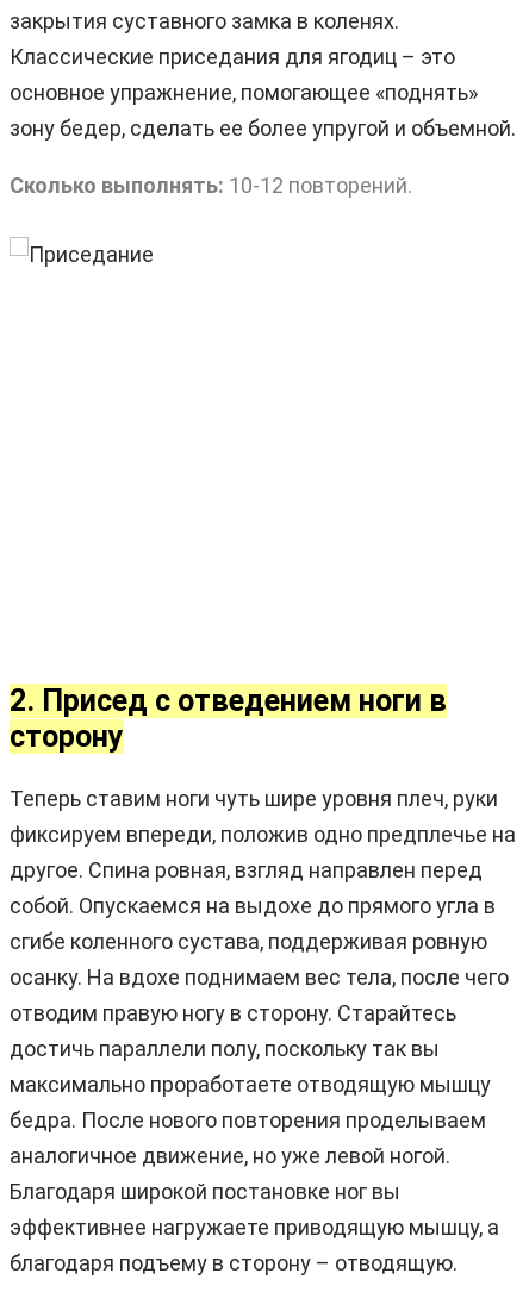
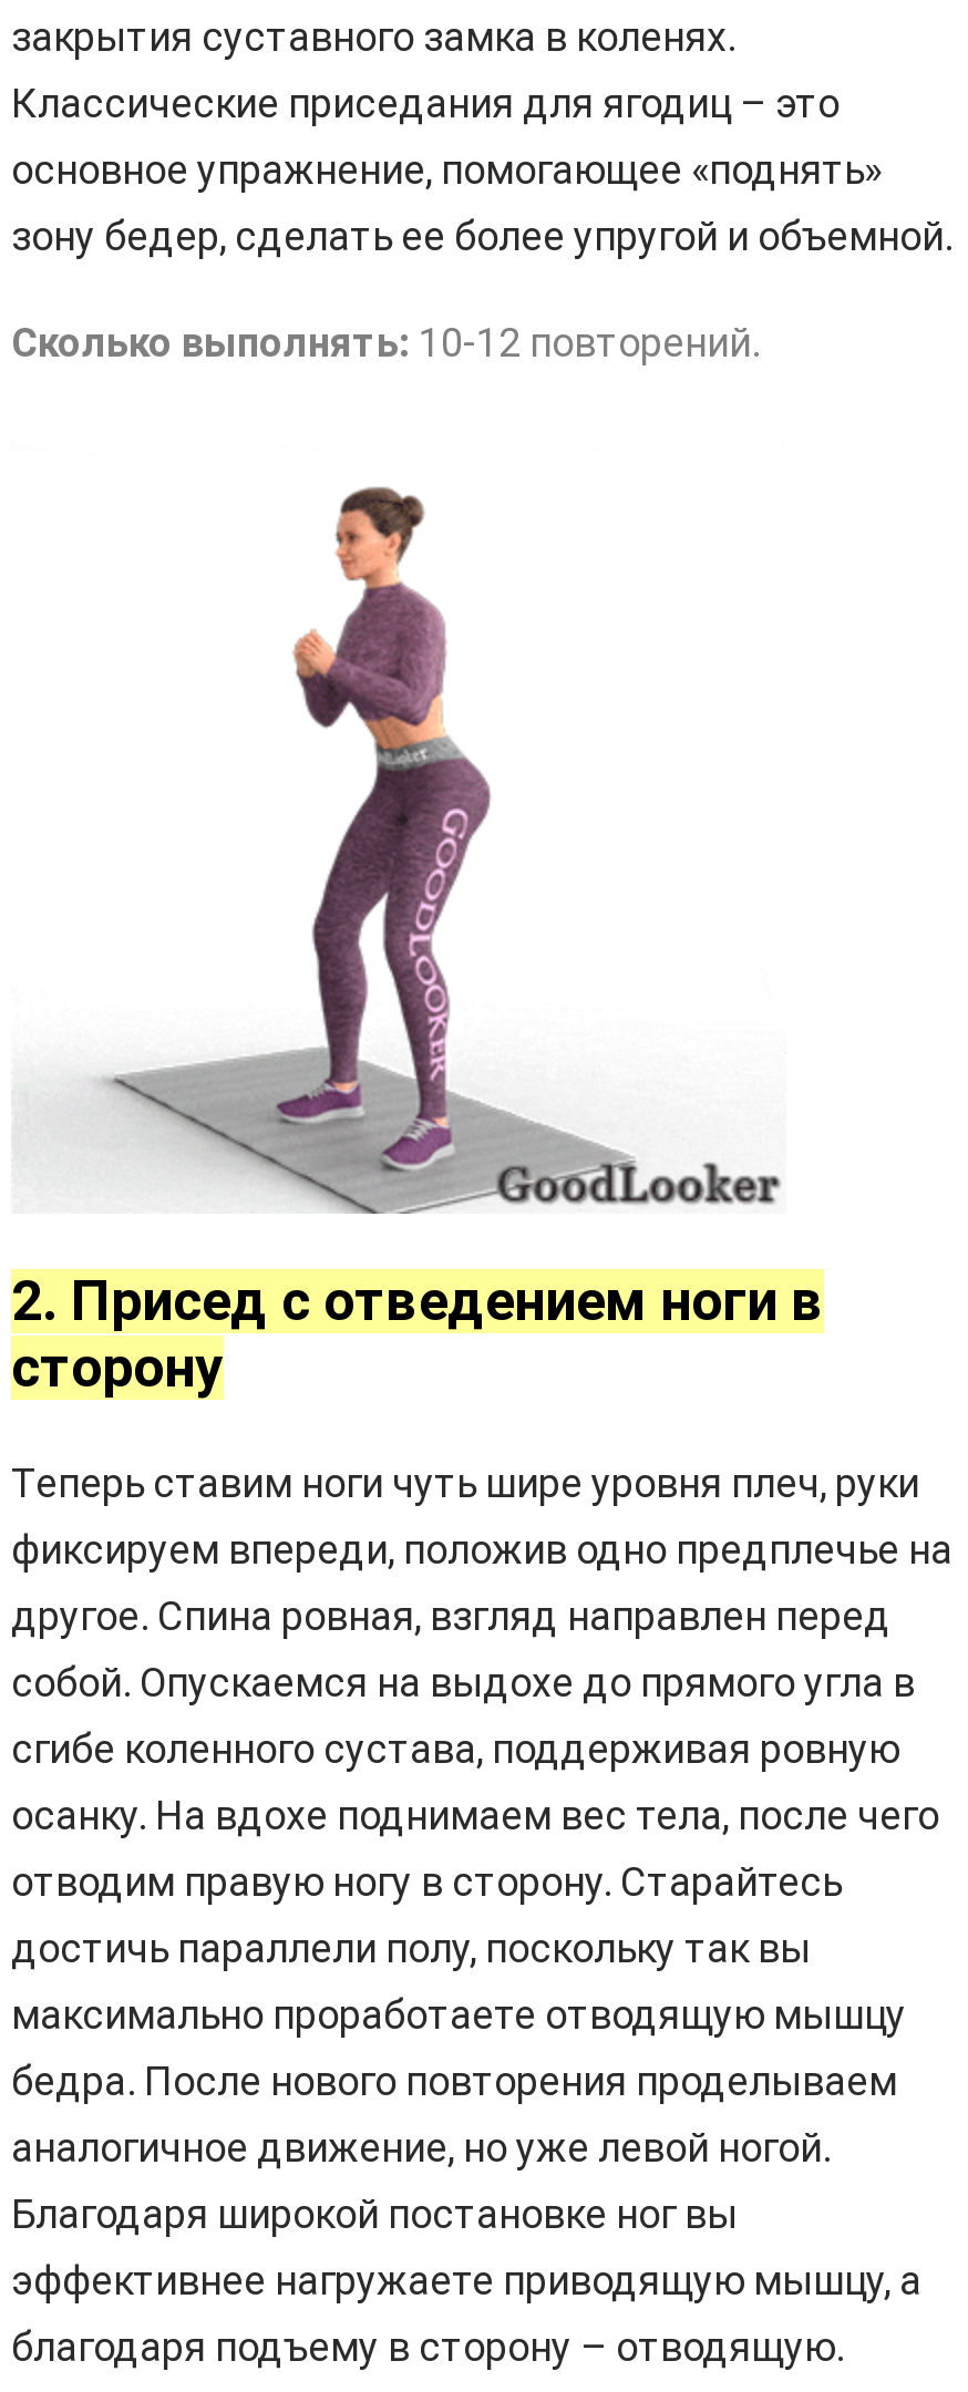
+ [image]
